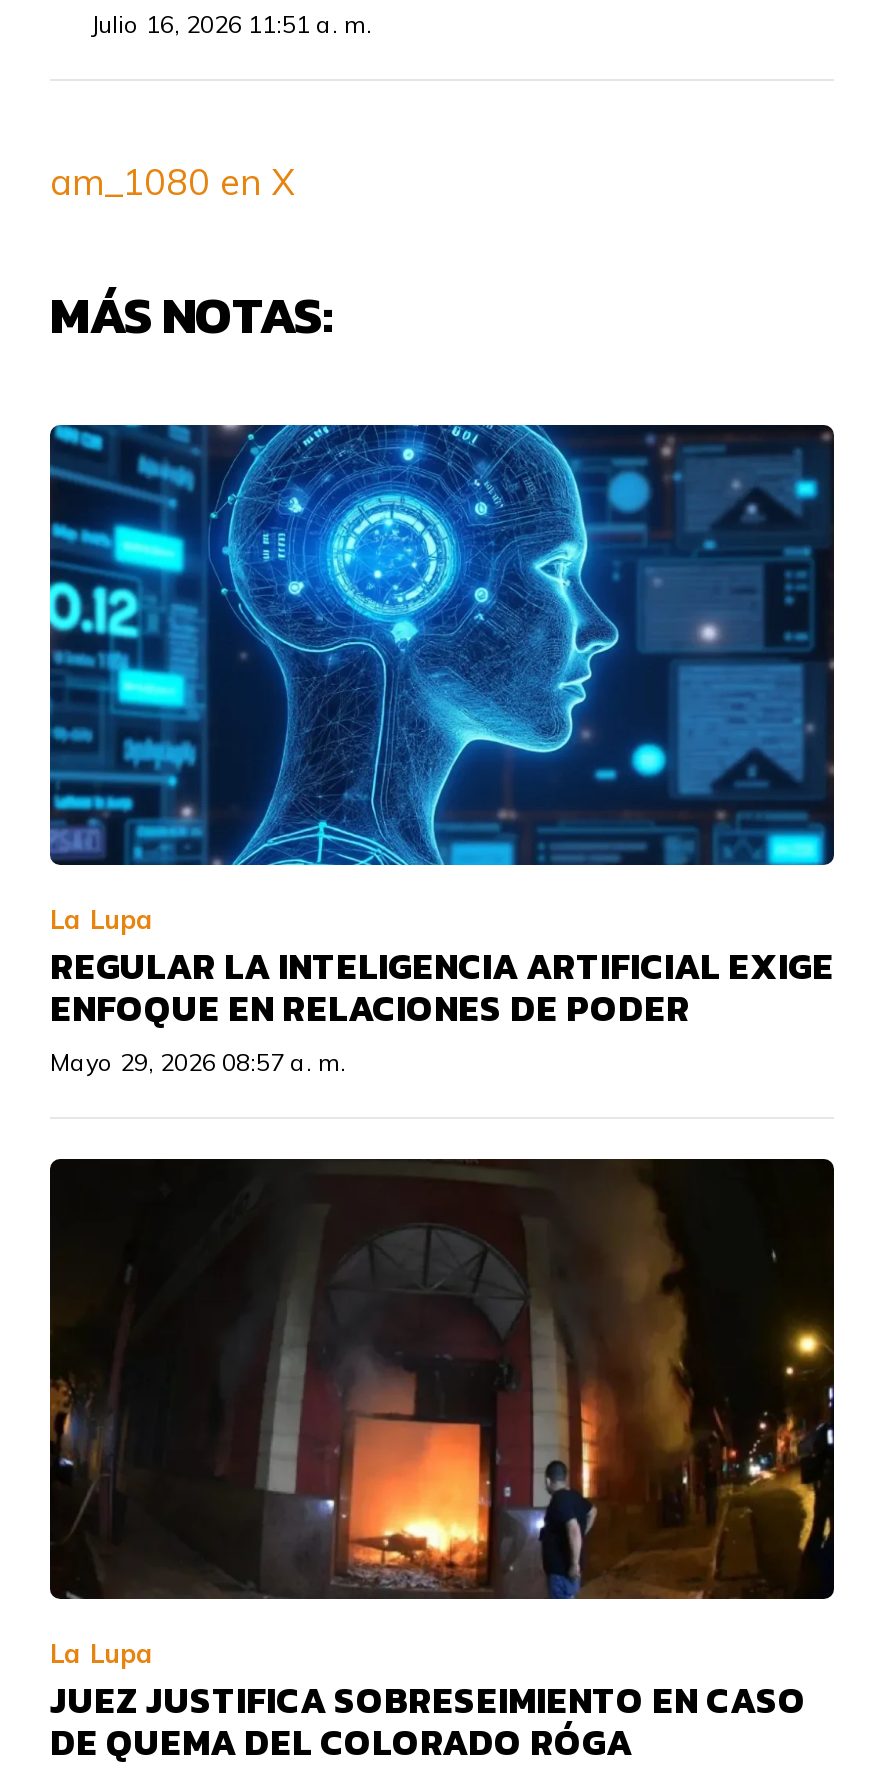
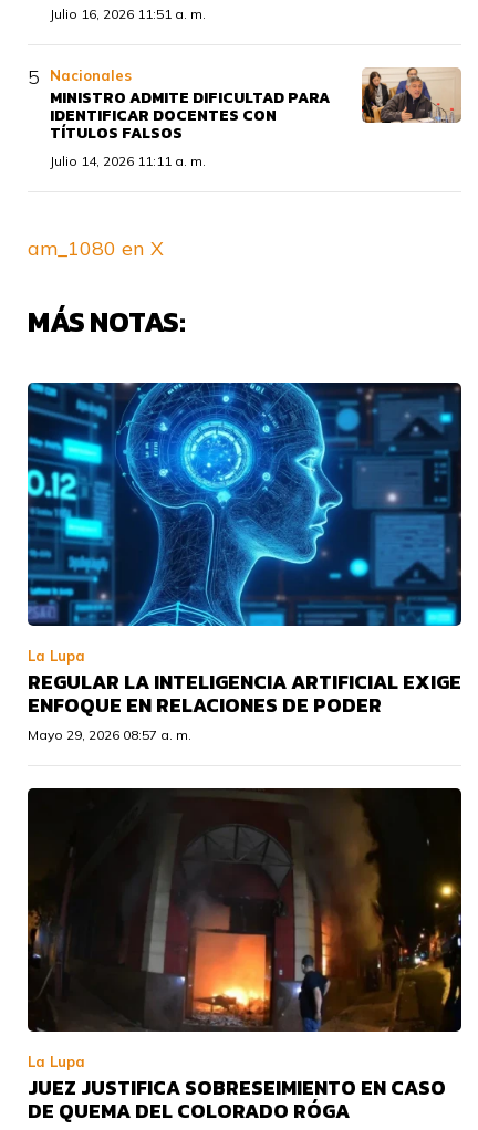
+ [image]
+ Nacionales
+ MINISTRO ADMITE DIFICULTAD PARA
+ IDENTIFICAR DOCENTES CON
+ TÍTULOS FALSOS
+ Julio 14, 2026 11:11 a. m.
